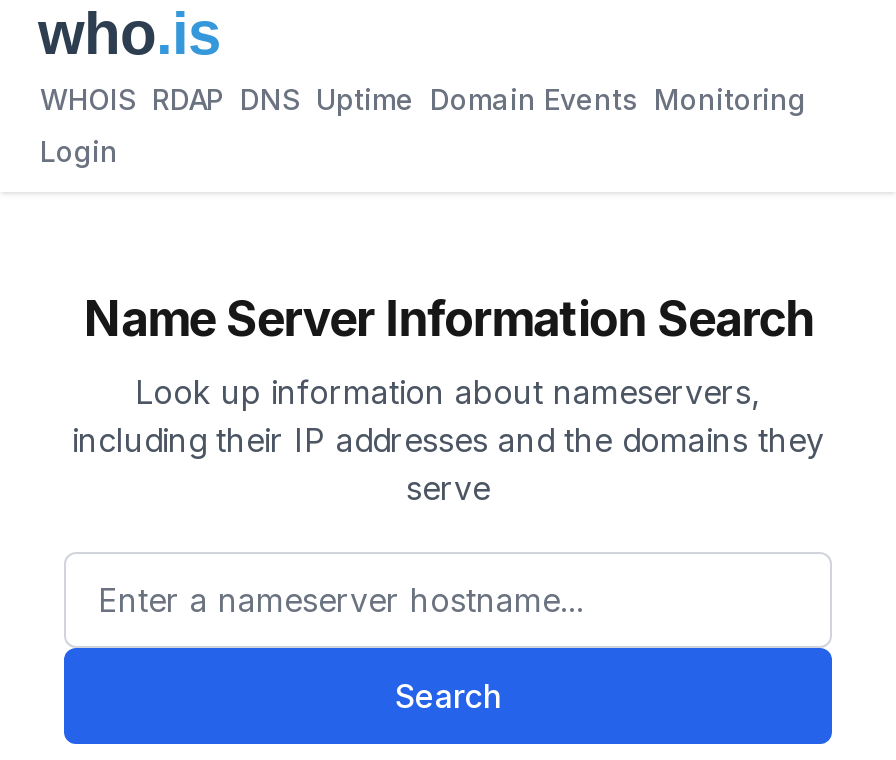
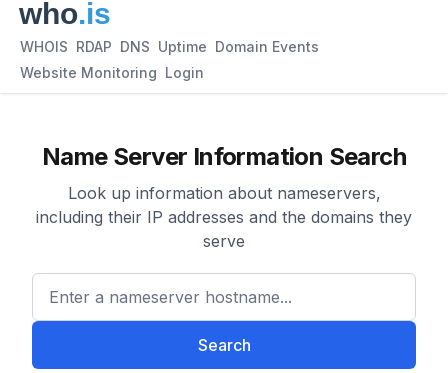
- WHOIS RDAP DNS Uptime Domain Events Monitoring
+ WHOIS RDAP DNS Uptime Domain Events

- Login
+ Website Monitoring Login
